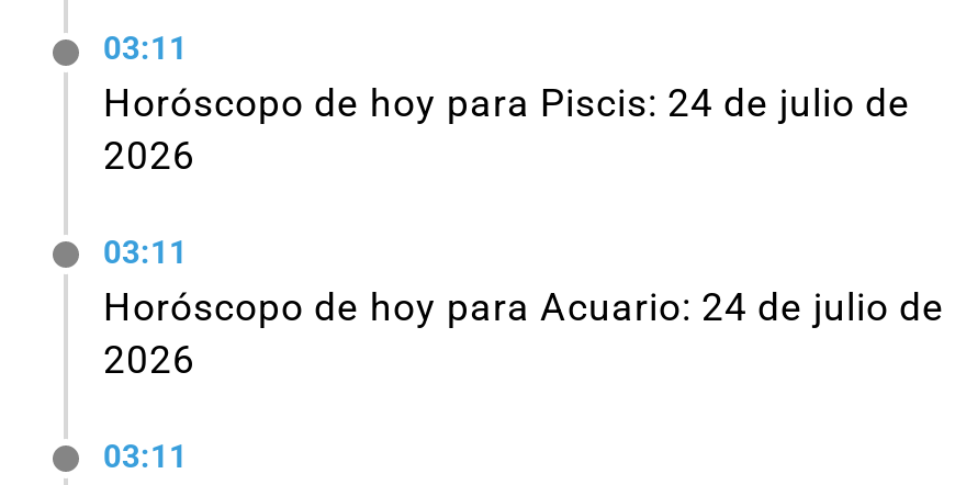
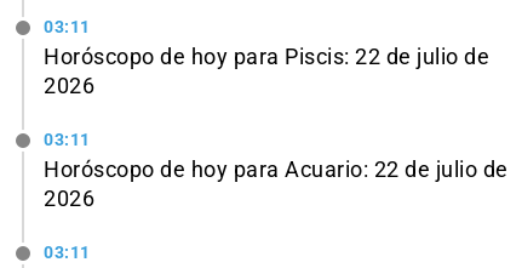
- Horóscopo de hoy para Piscis: 24 de julio de
+ Horóscopo de hoy para Piscis: 22 de julio de

- Horóscopo de hoy para Acuario: 24 de julio de
+ Horóscopo de hoy para Acuario: 22 de julio de
